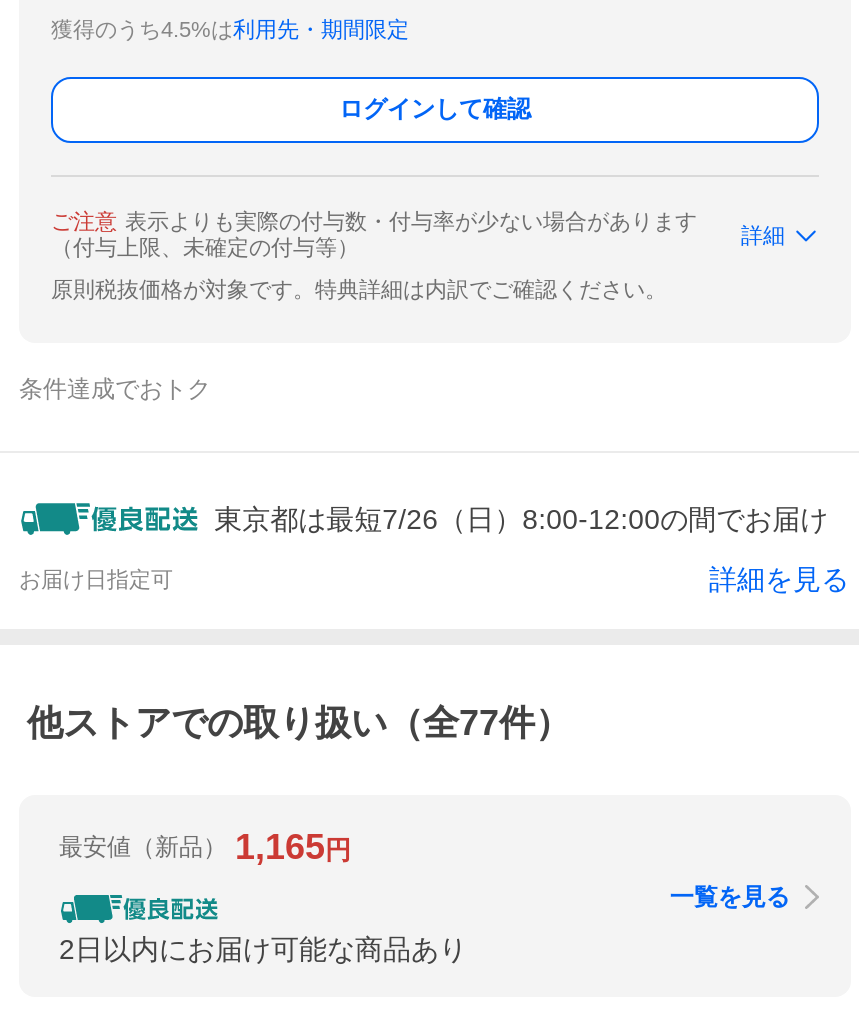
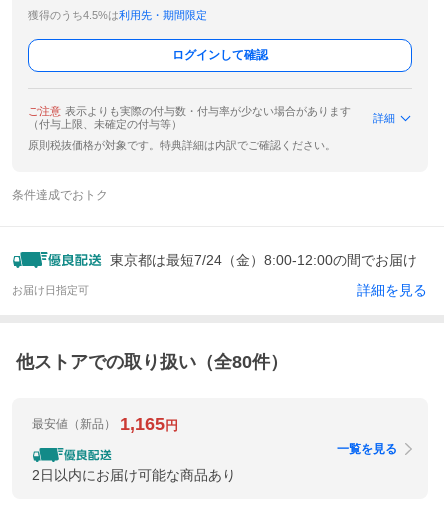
- 東京都は最短7/26（日）8:00-12:00の間でお届け
+ 東京都は最短7/24（金）8:00-12:00の間でお届け

- 他ストアでの取り扱い（全77件）
+ 他ストアでの取り扱い（全80件）
